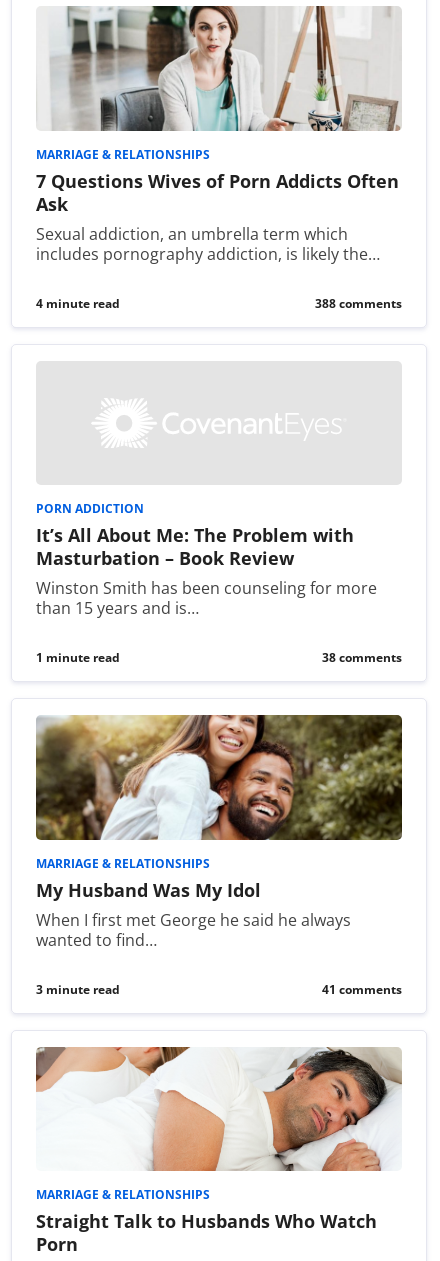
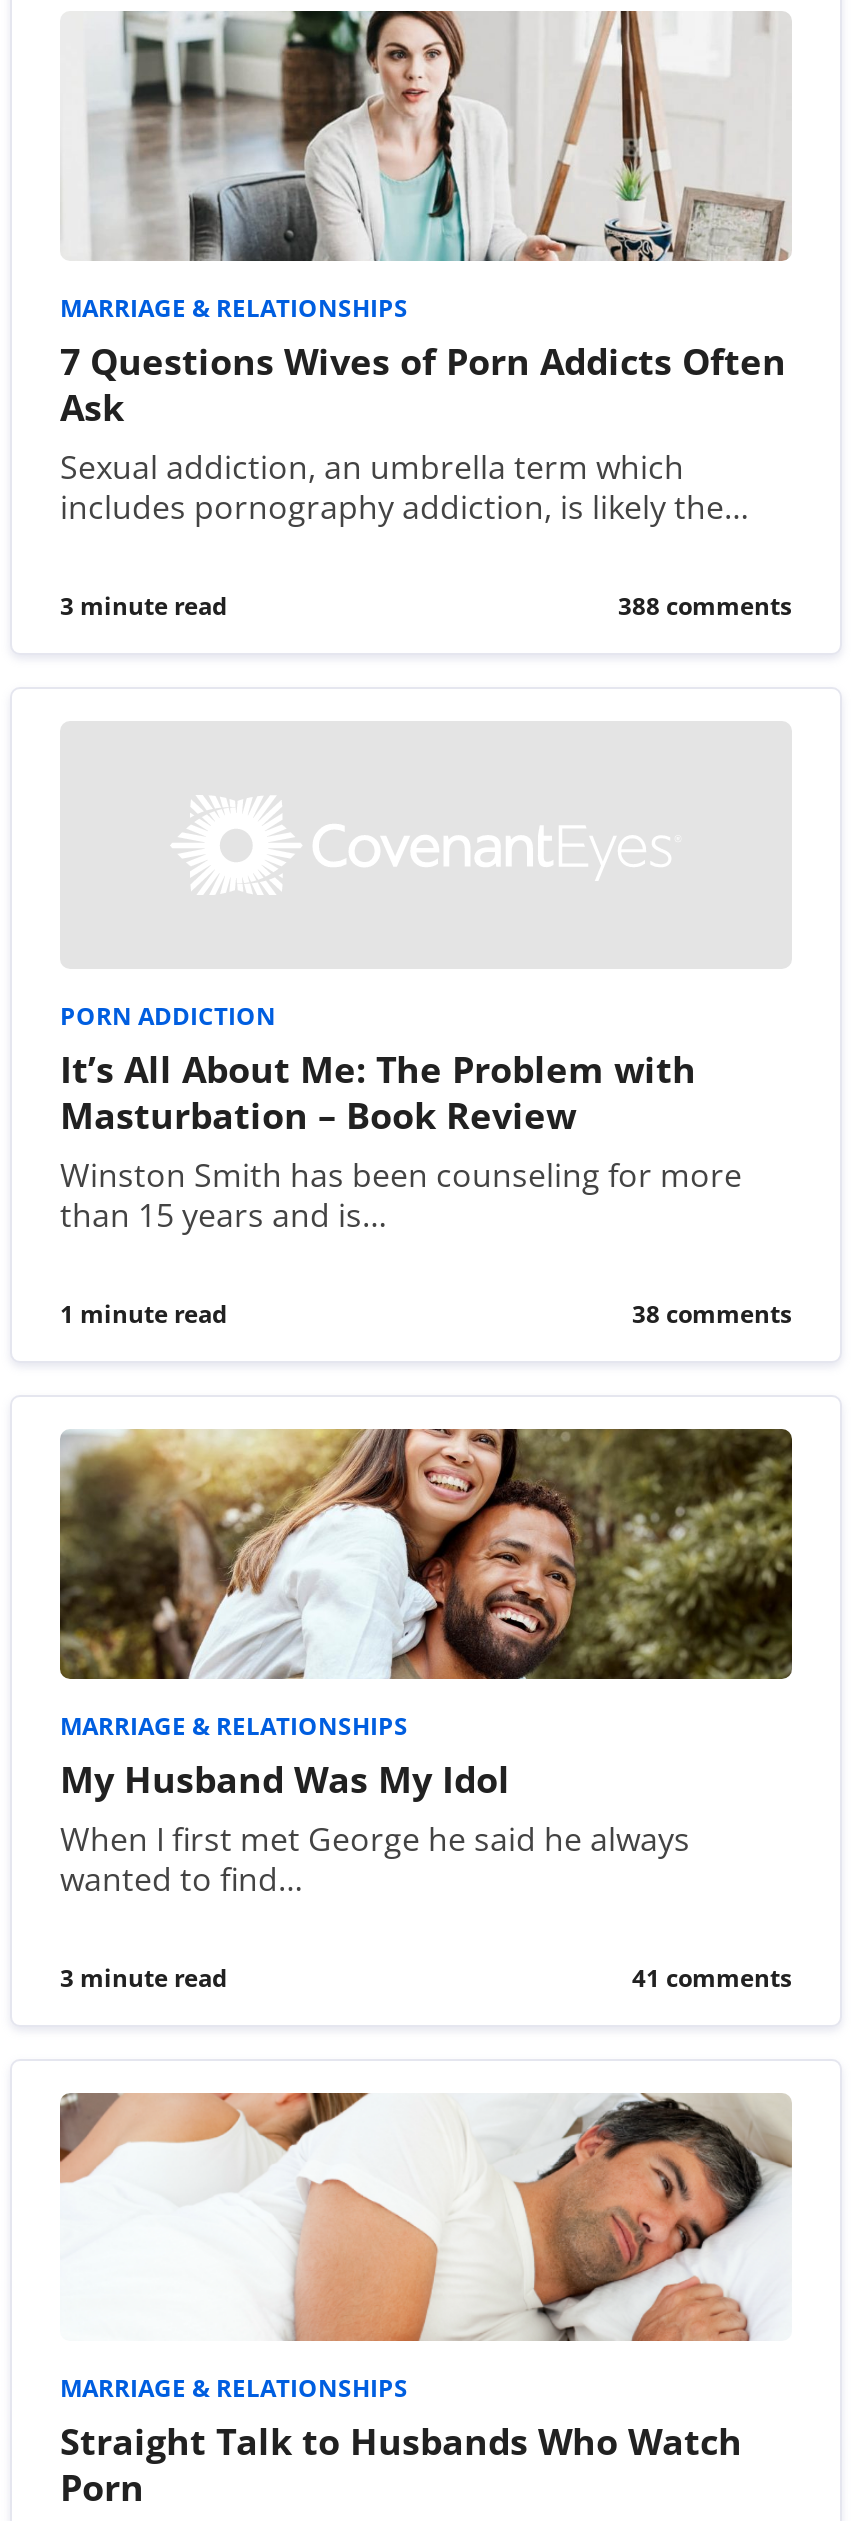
- 4 minute read
+ 3 minute read
